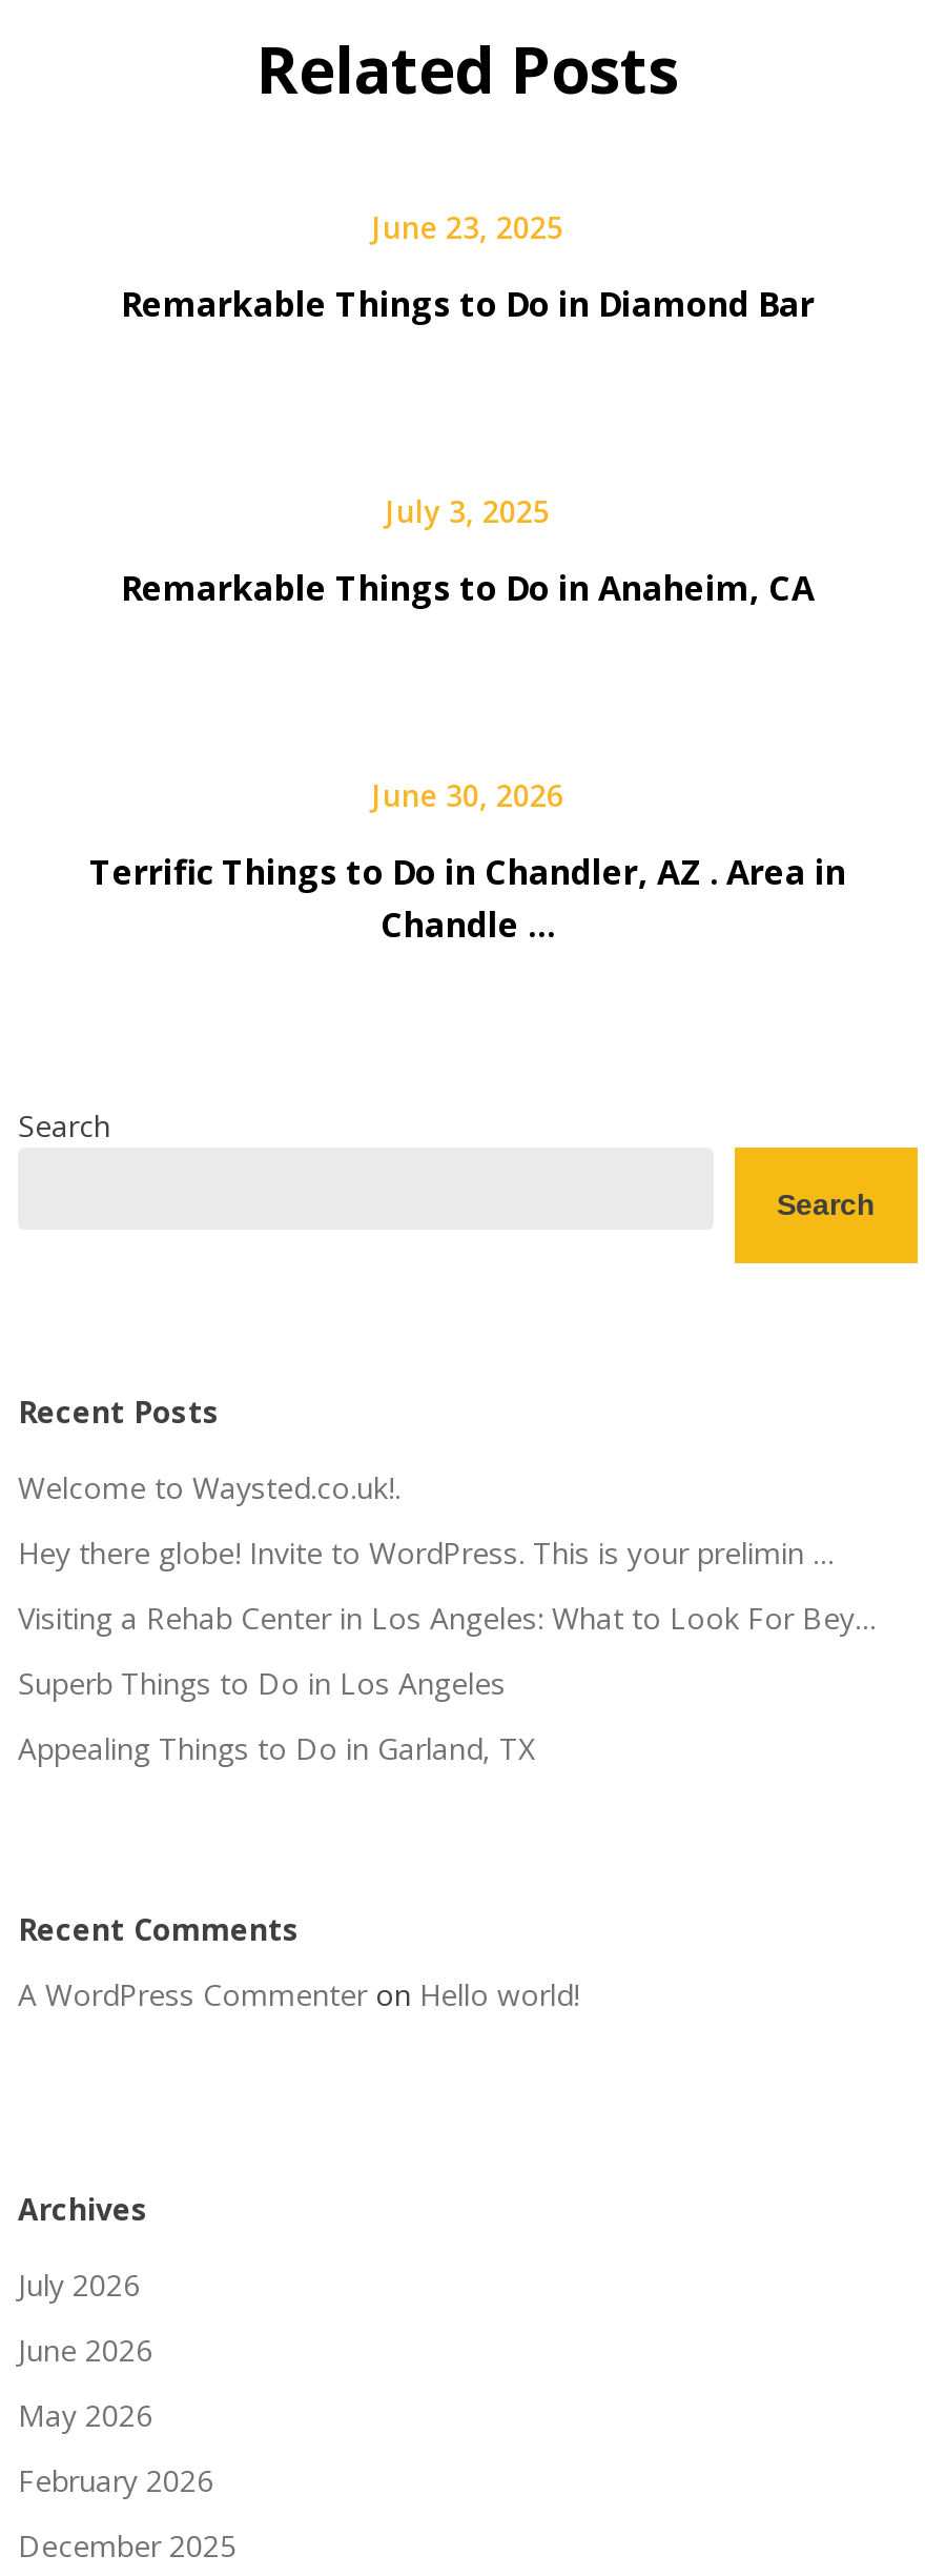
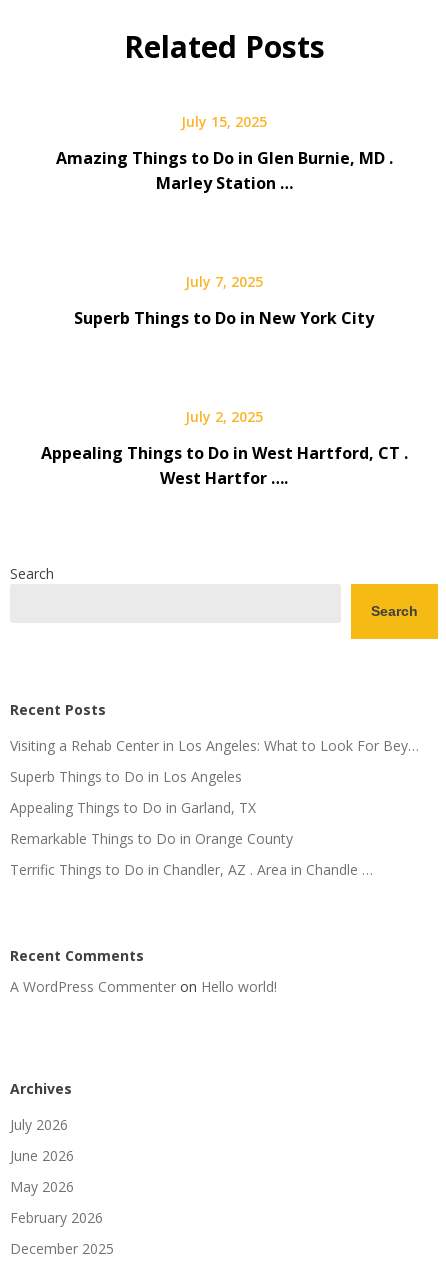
- June 23, 2025
+ July 15, 2025

- Remarkable Things to Do in Diamond Bar
+ Amazing Things to Do in Glen Burnie, MD .
+ Marley Station …

- July 3, 2025
+ July 7, 2025

- Remarkable Things to Do in Anaheim, CA
+ Superb Things to Do in New York City

- June 30, 2026
+ July 2, 2025

- Terrific Things to Do in Chandler, AZ . Area in
- Chandle …
+ Appealing Things to Do in West Hartford, CT .
+ West Hartfor ….

- Welcome to Waysted.co.uk!.
- Hey there globe! Invite to WordPress. This is your prelimin …

moved up: Visiting a Rehab Center in Los Angeles: What to Look For Bey… | Superb Things to Do in Los Angeles | Appealing Things to Do in Garland, TX

+ Remarkable Things to Do in Orange County
+ Terrific Things to Do in Chandler, AZ . Area in Chandle …
